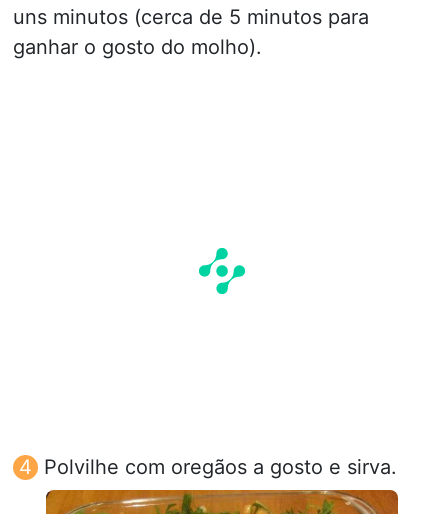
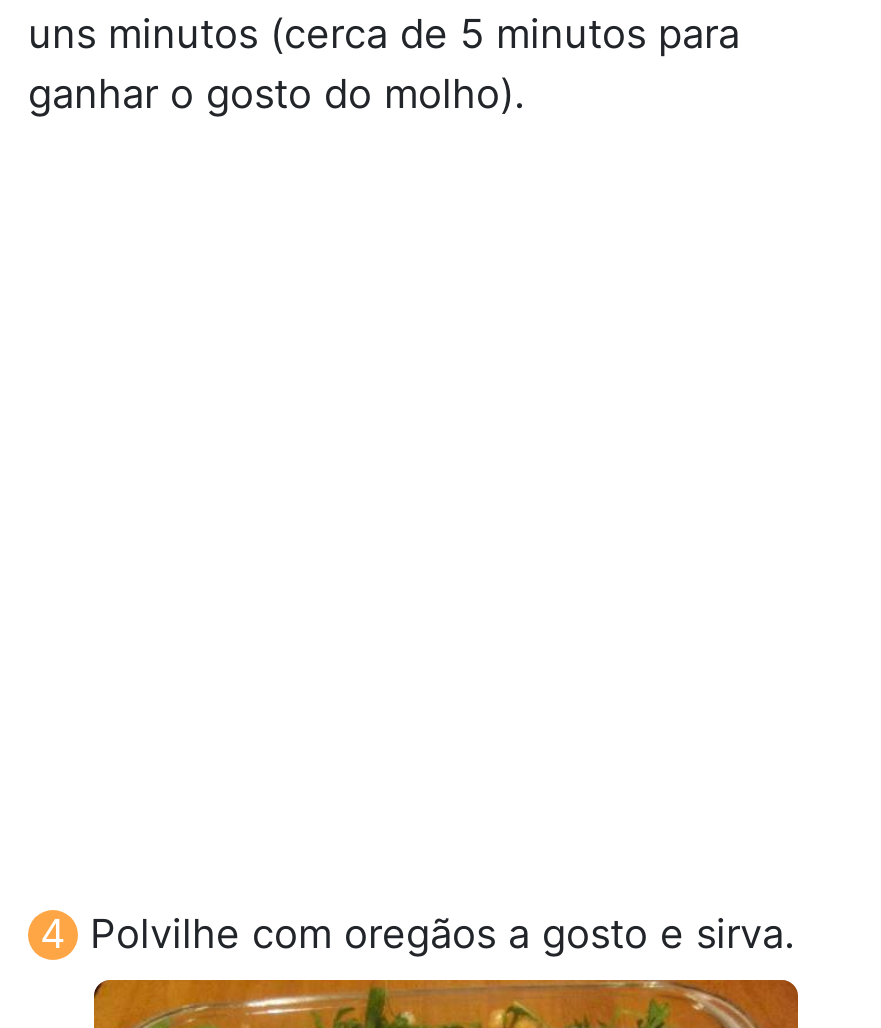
- [image]
